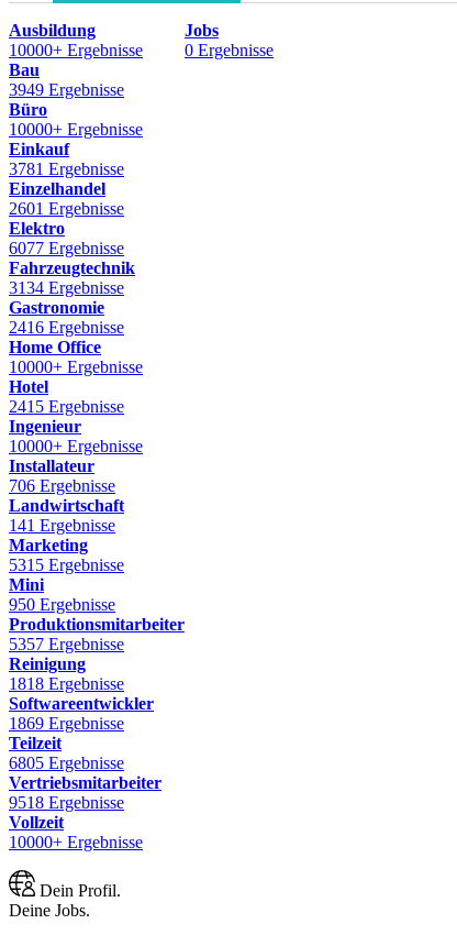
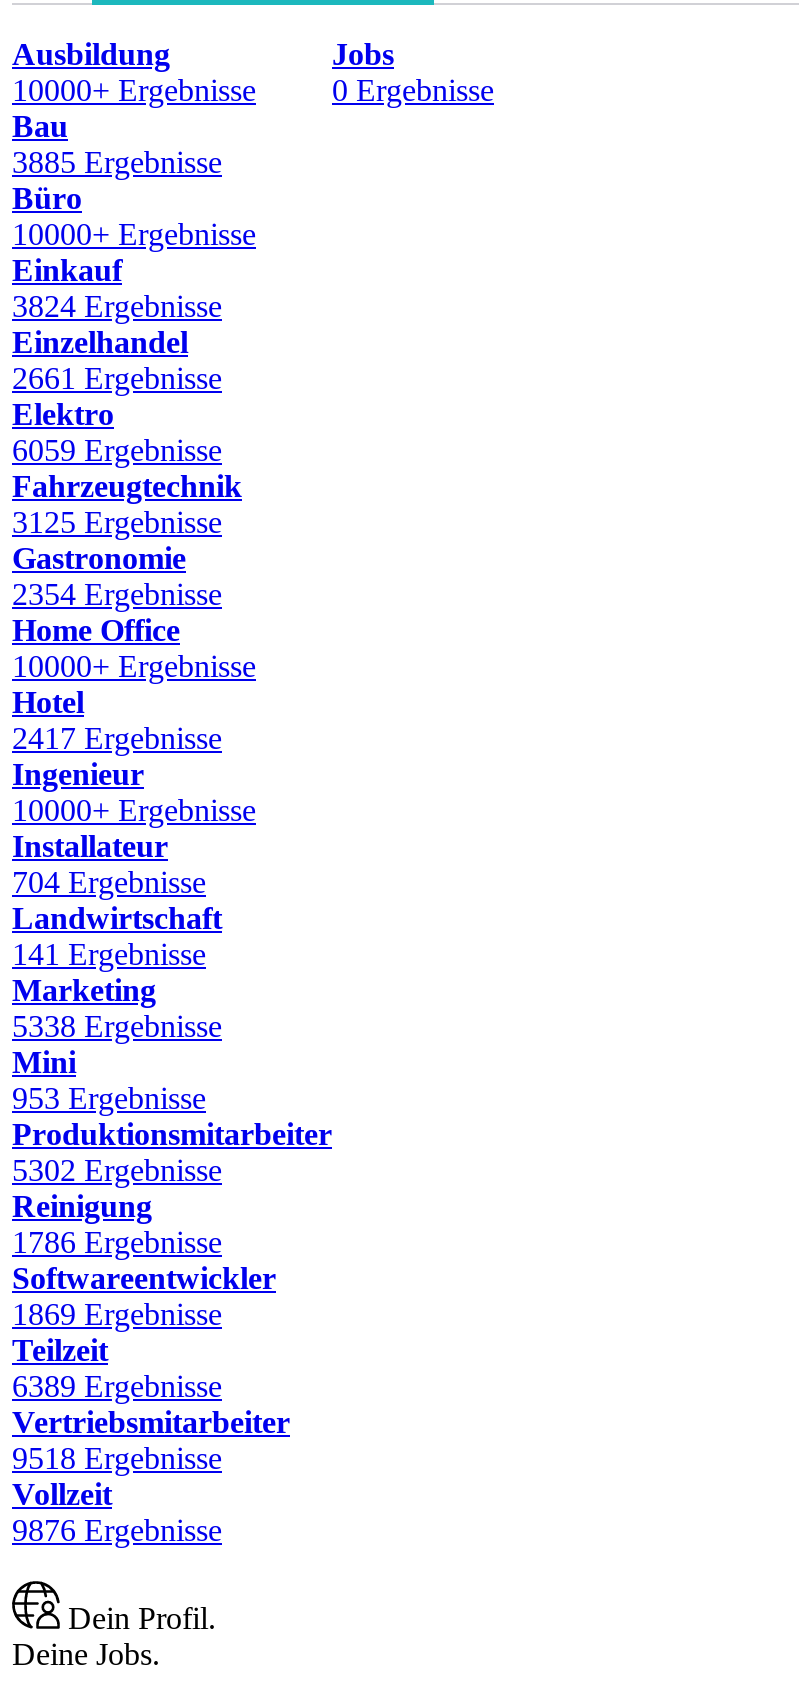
- 3949 Ergebnisse
+ 3885 Ergebnisse

- 3781 Ergebnisse
+ 3824 Ergebnisse

- 2601 Ergebnisse
+ 2661 Ergebnisse

- 6077 Ergebnisse
+ 6059 Ergebnisse

- 3134 Ergebnisse
+ 3125 Ergebnisse

- 2416 Ergebnisse
+ 2354 Ergebnisse

- 2415 Ergebnisse
+ 2417 Ergebnisse

- 706 Ergebnisse
+ 704 Ergebnisse

- 5315 Ergebnisse
+ 5338 Ergebnisse

- 950 Ergebnisse
+ 953 Ergebnisse

- 5357 Ergebnisse
+ 5302 Ergebnisse

- 1818 Ergebnisse
+ 1786 Ergebnisse

- 6805 Ergebnisse
+ 6389 Ergebnisse

- 10000+ Ergebnisse
+ 9876 Ergebnisse
